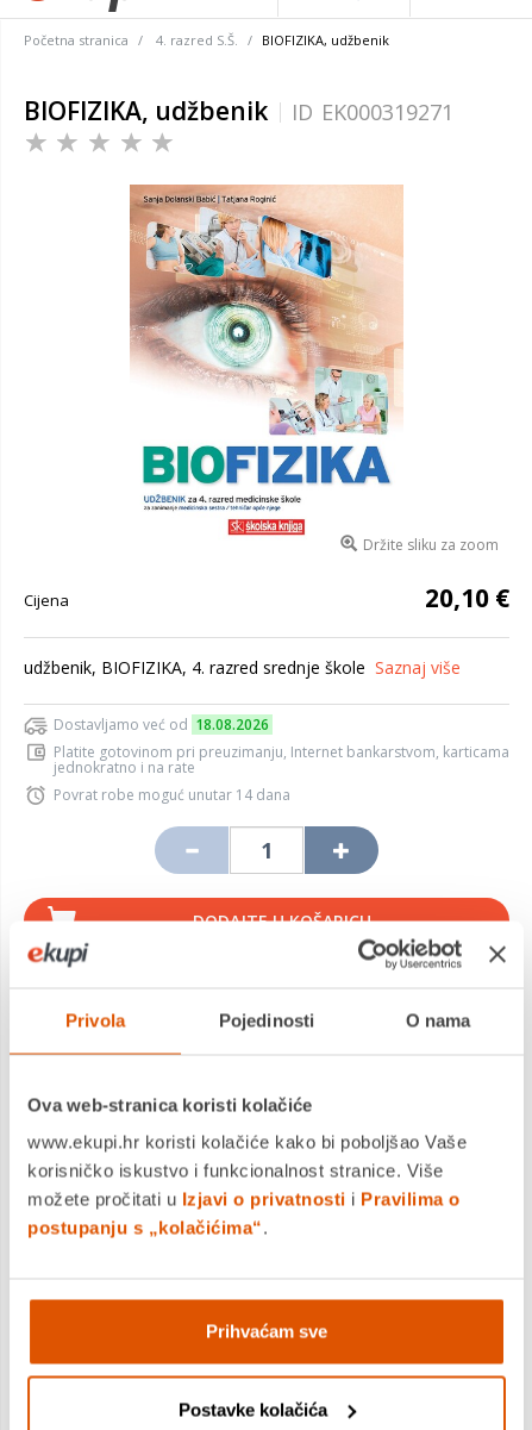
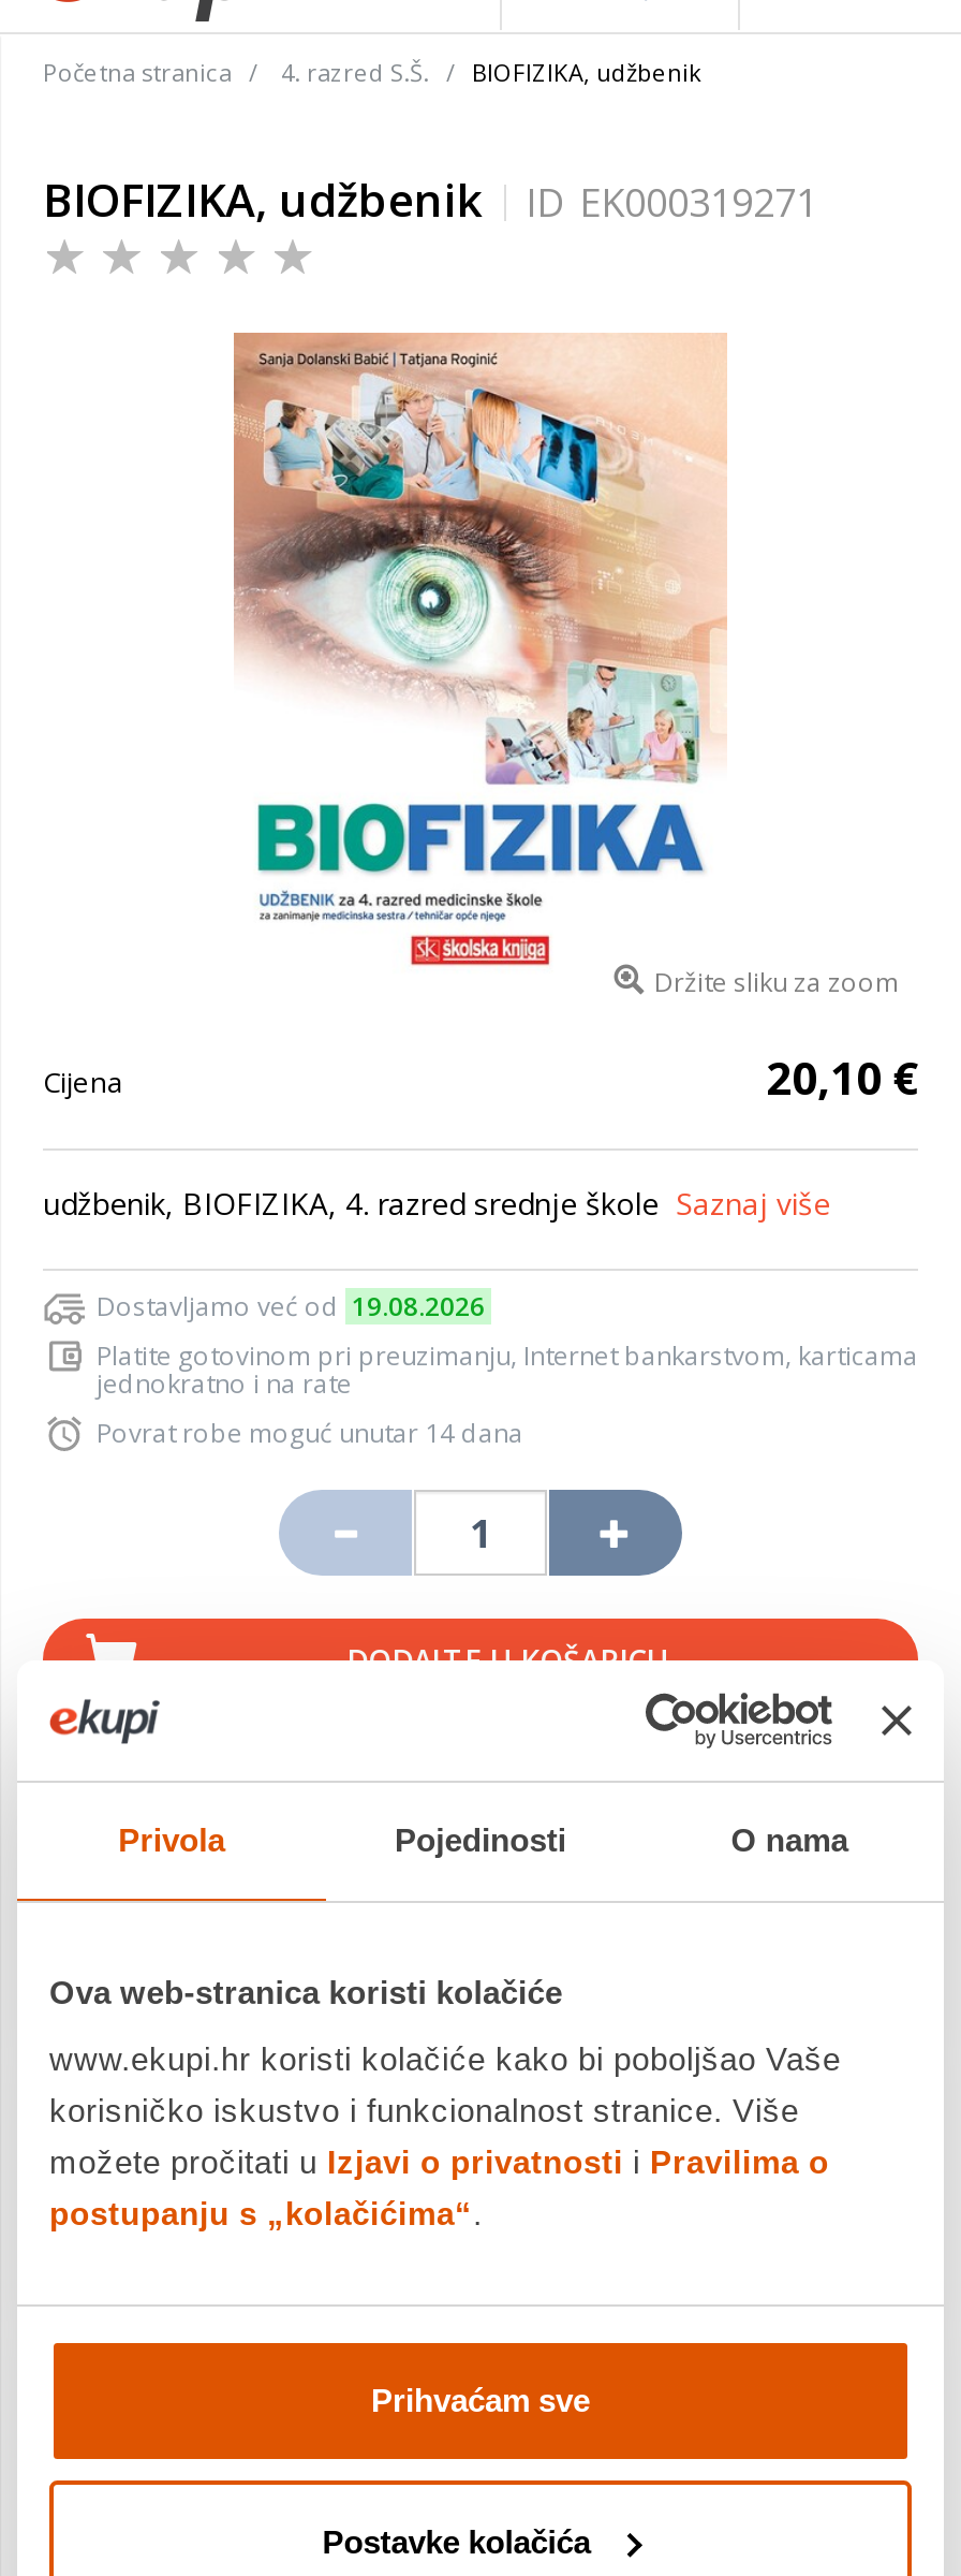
- Dostavljamo već od 18.08.2026
+ Dostavljamo već od 19.08.2026
